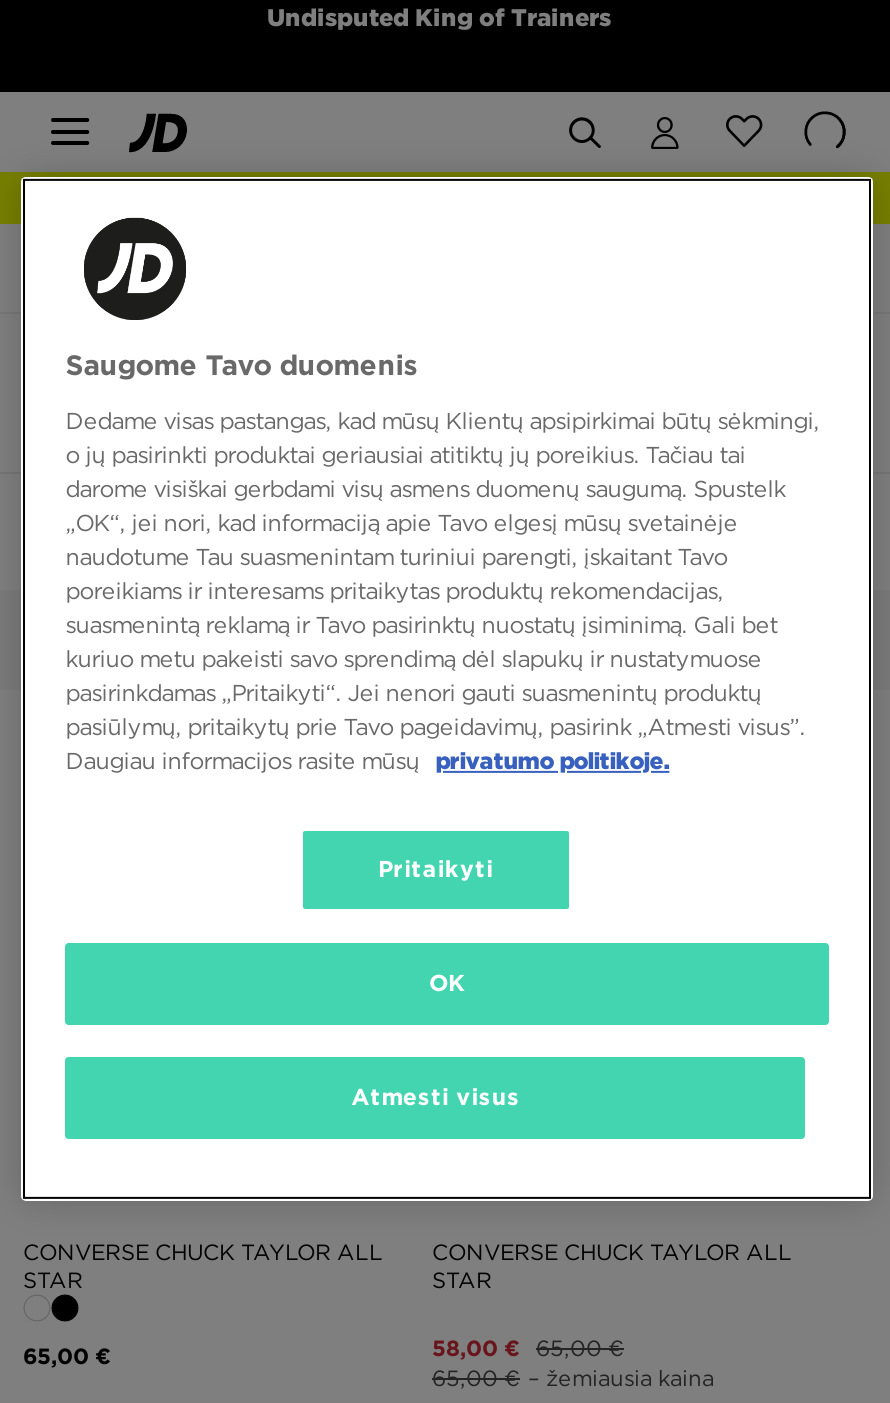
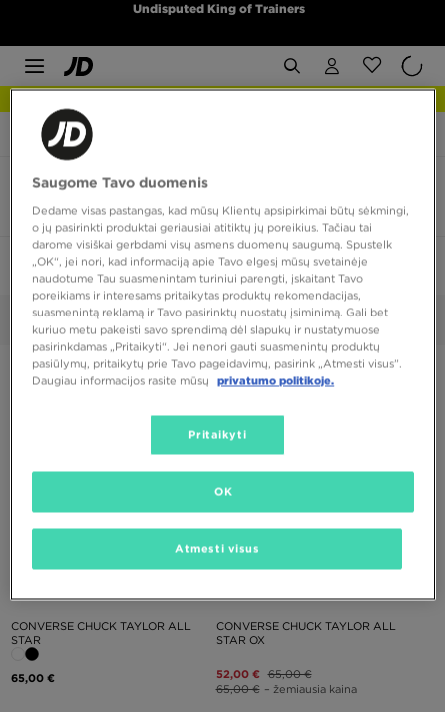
- STAR
+ STAR OX

- 58,00 € 65,00 €
+ 52,00 € 65,00 €
